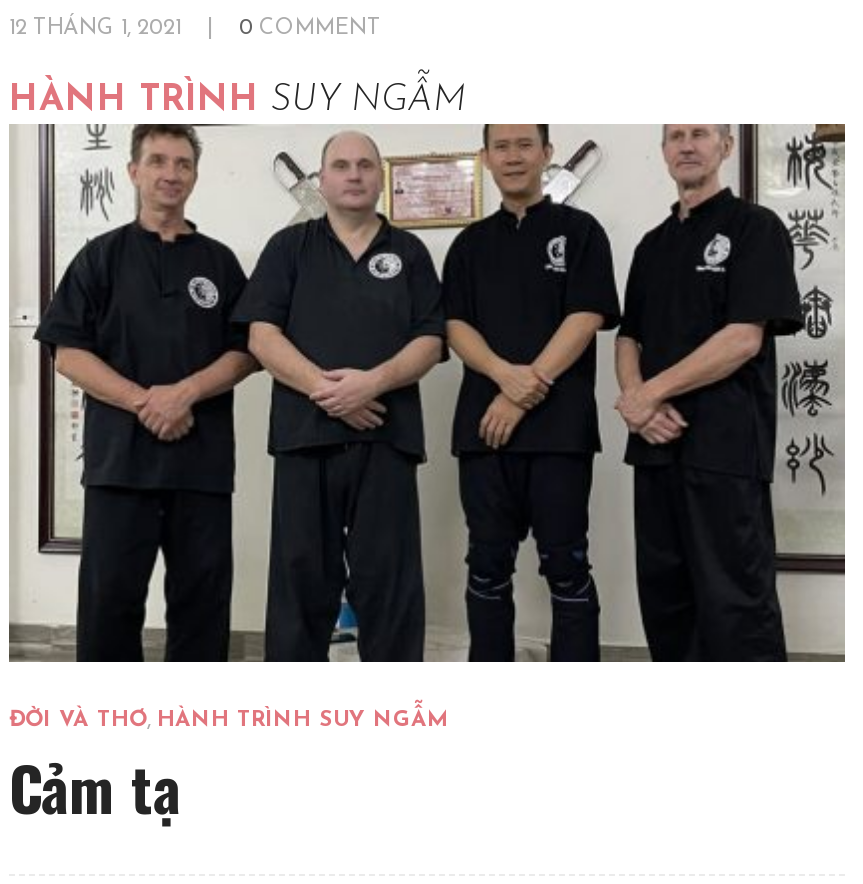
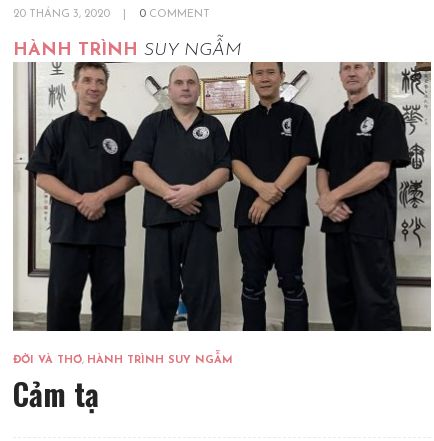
- 12 THÁNG 1, 2021
+ 20 THÁNG 3, 2020
